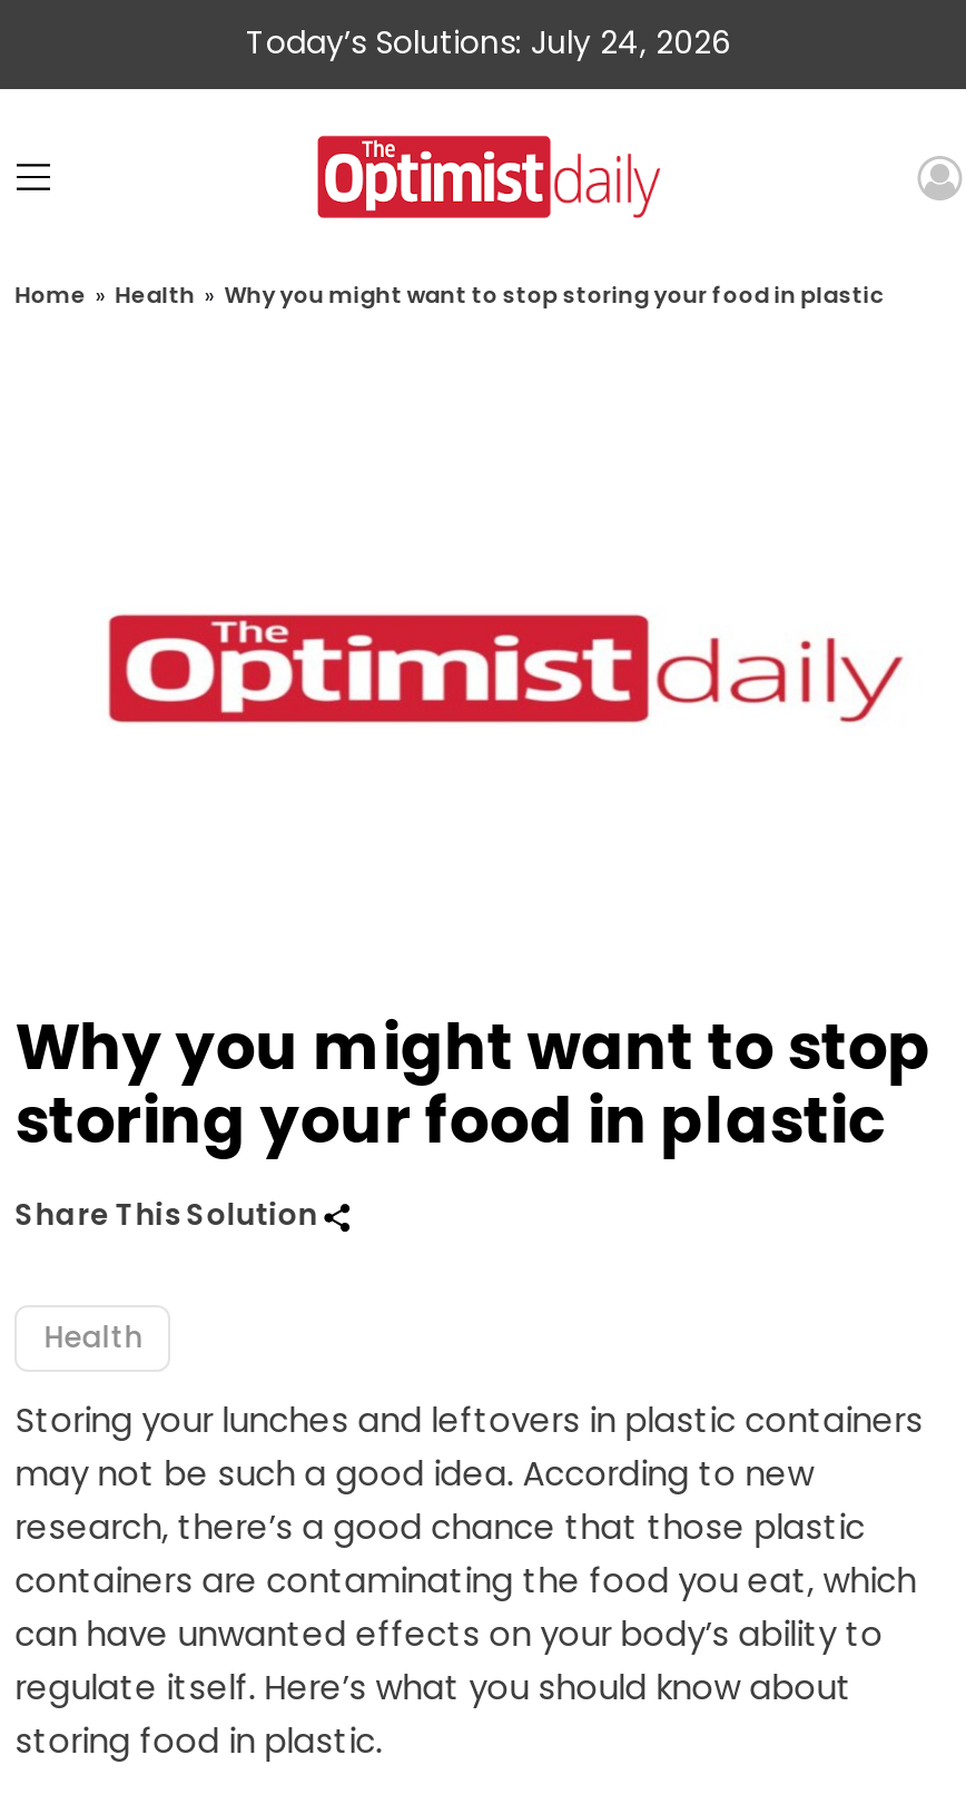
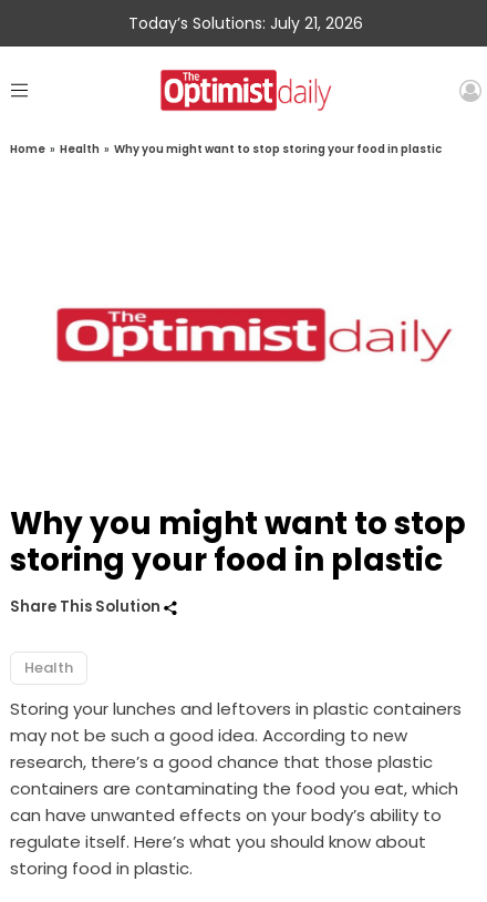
- Today’s Solutions: July 24, 2026
+ Today’s Solutions: July 21, 2026
